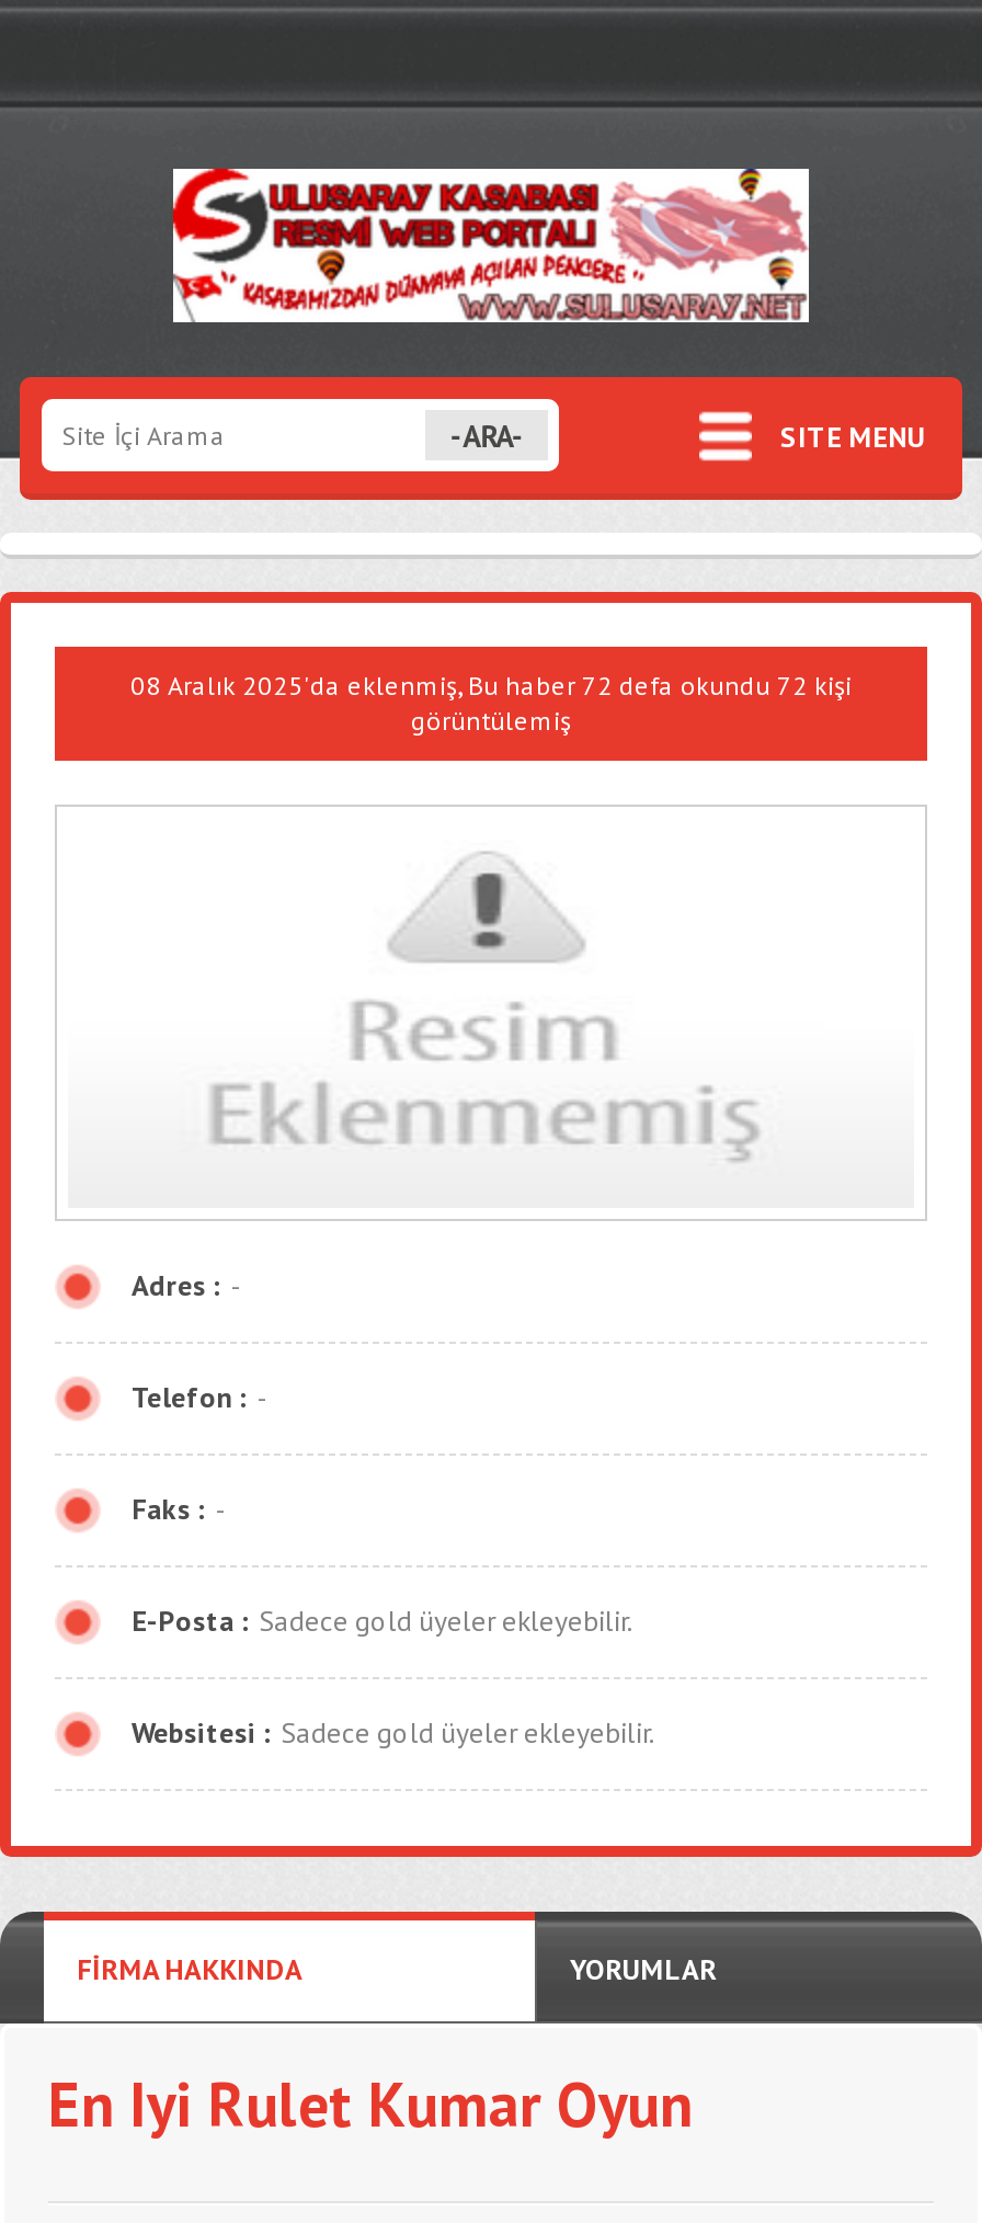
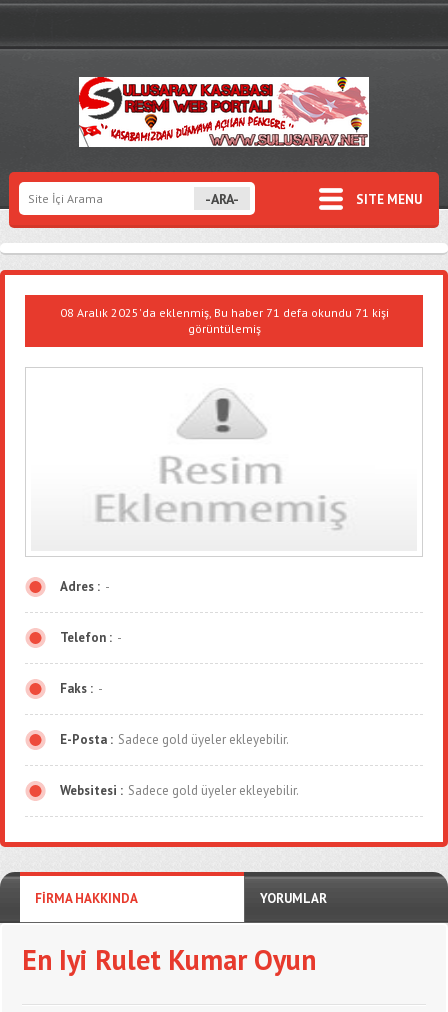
- 08 Aralık 2025'da eklenmiş, Bu haber 72 defa okundu 72 kişi
+ 08 Aralık 2025'da eklenmiş, Bu haber 71 defa okundu 71 kişi
